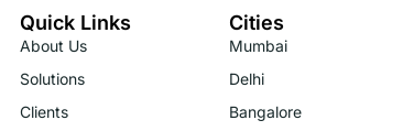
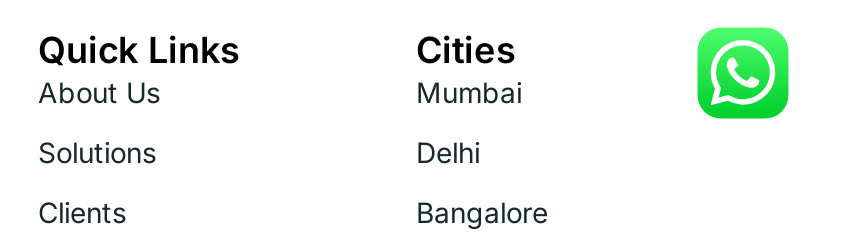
+ [image]
